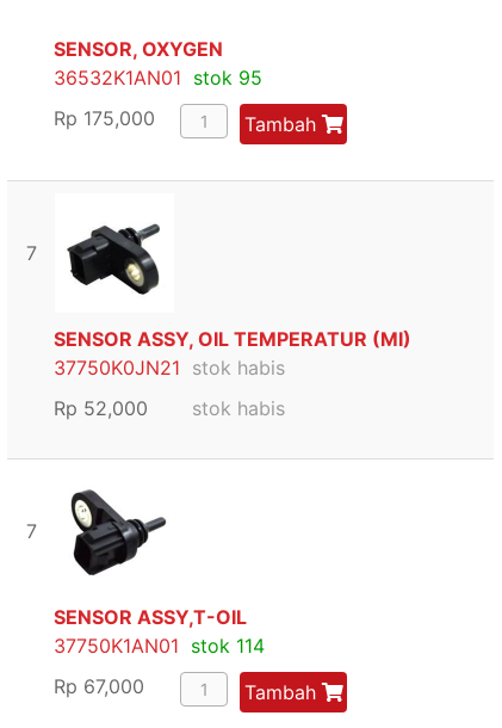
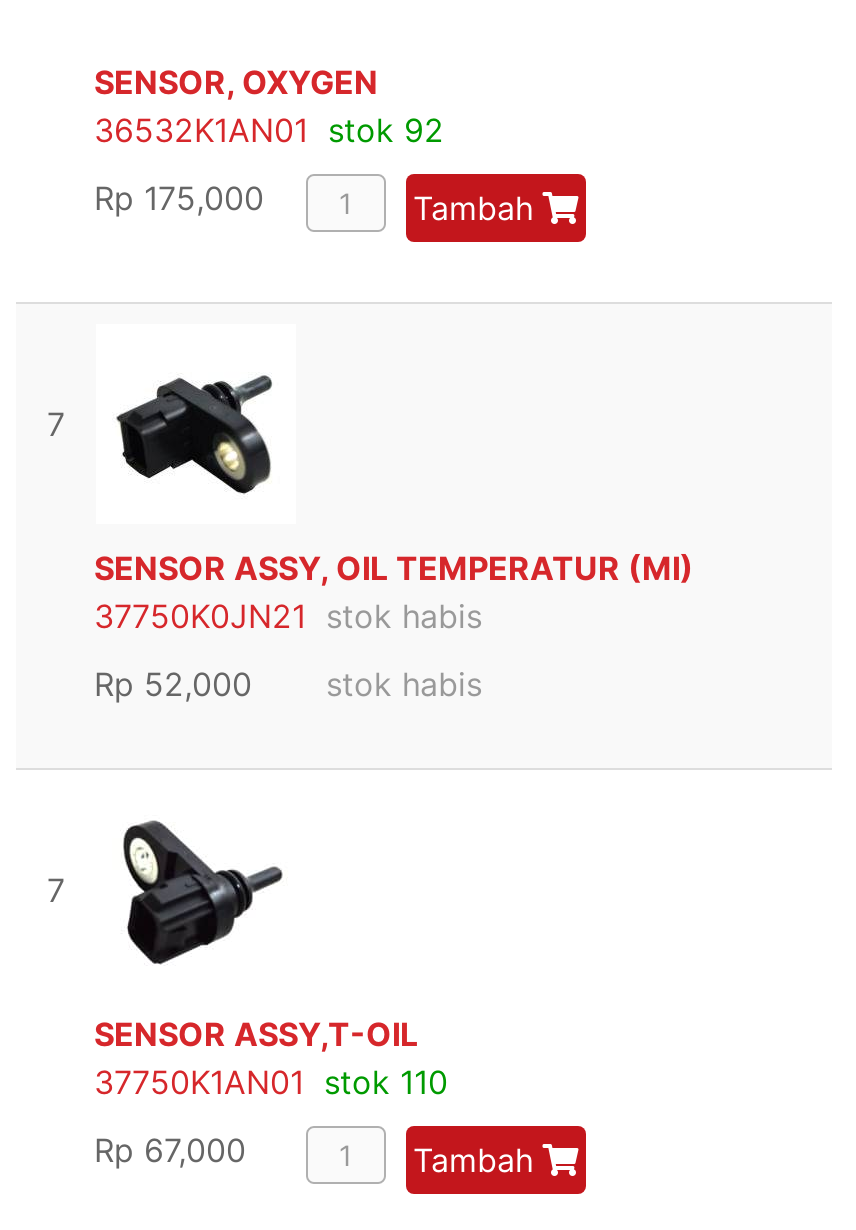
- 36532K1AN01 stok 95
+ 36532K1AN01 stok 92

- 37750K1AN01 stok 114
+ 37750K1AN01 stok 110
